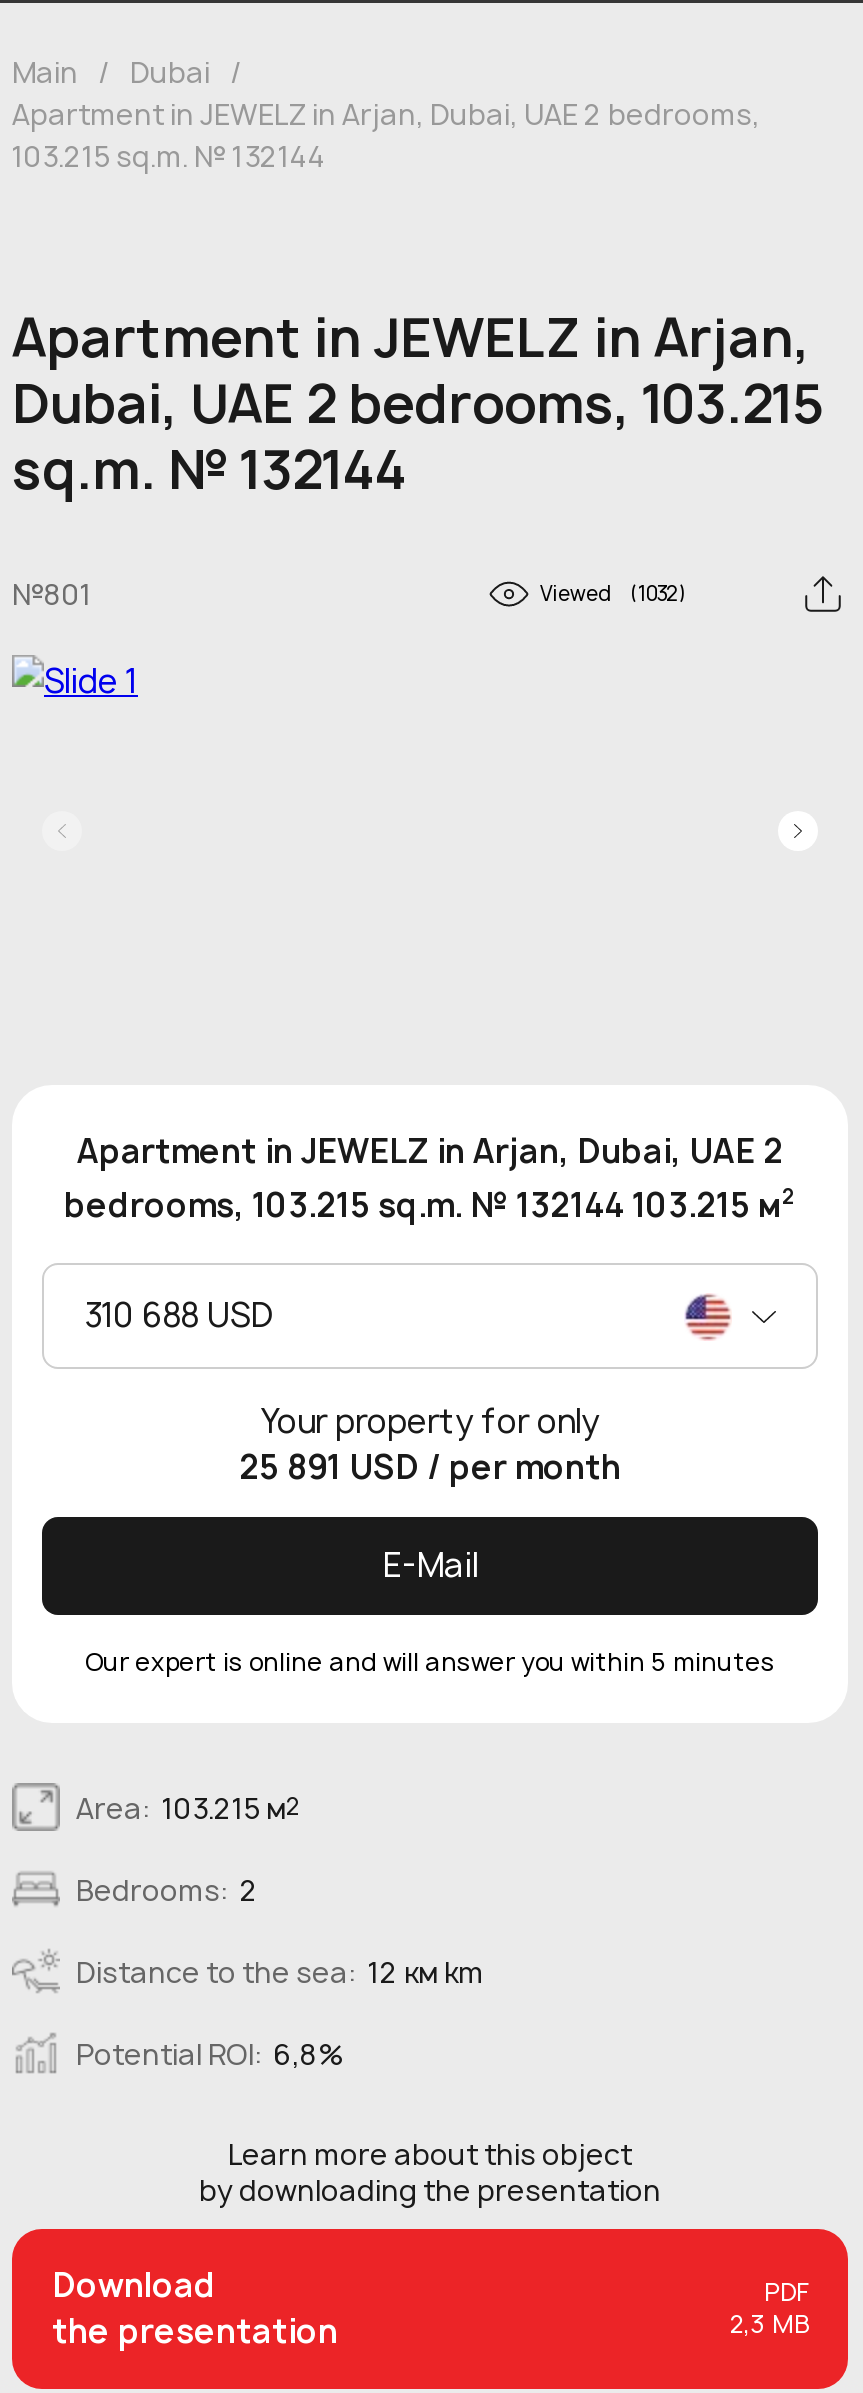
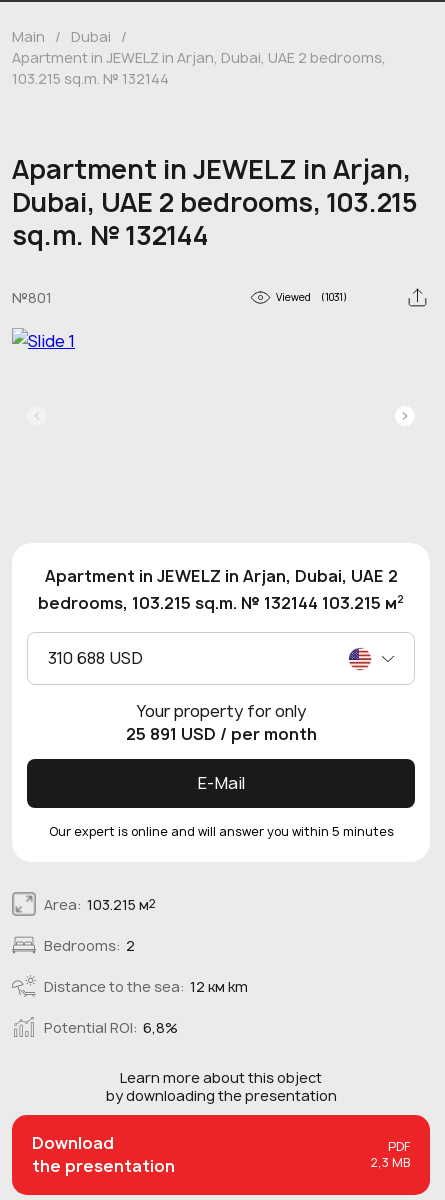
- Viewed (1032)
+ Viewed (1031)
